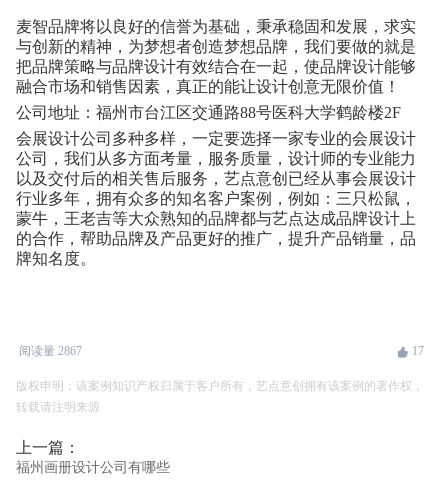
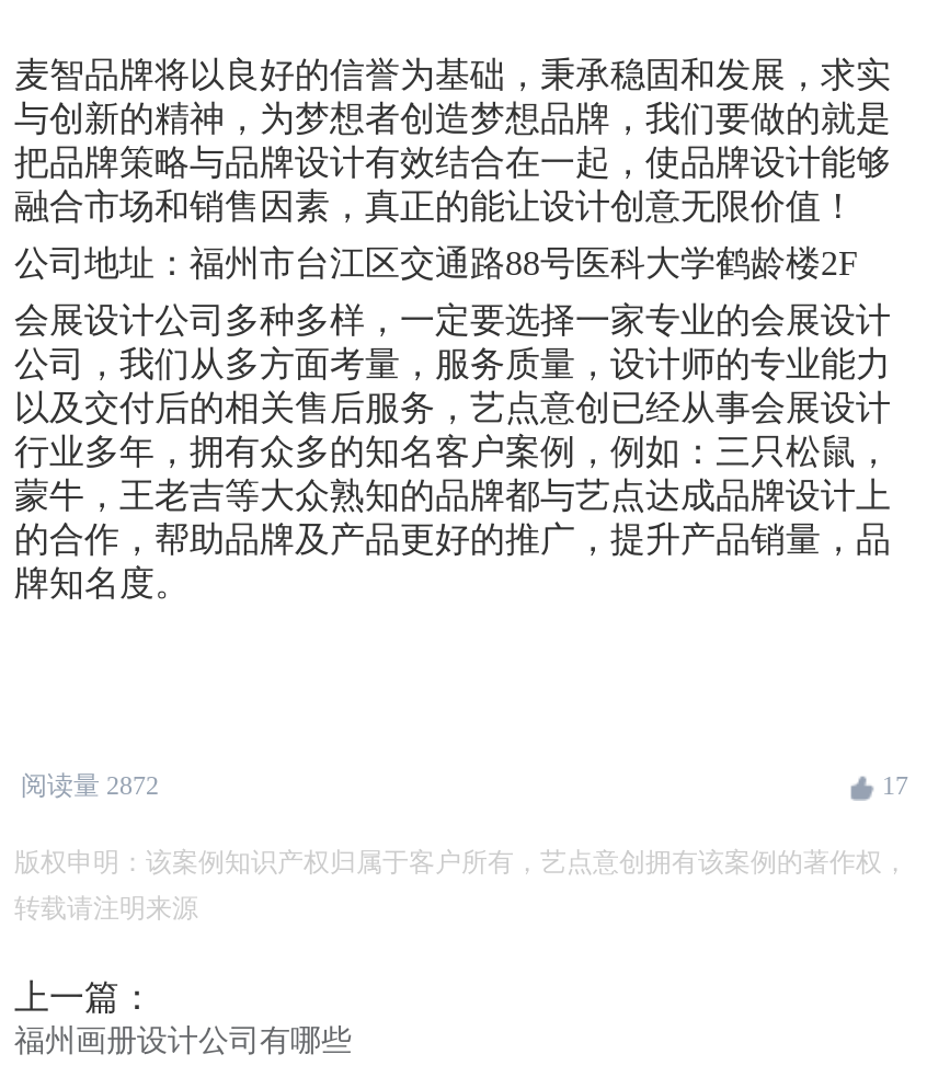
- 阅读量 2867
+ 阅读量 2872
